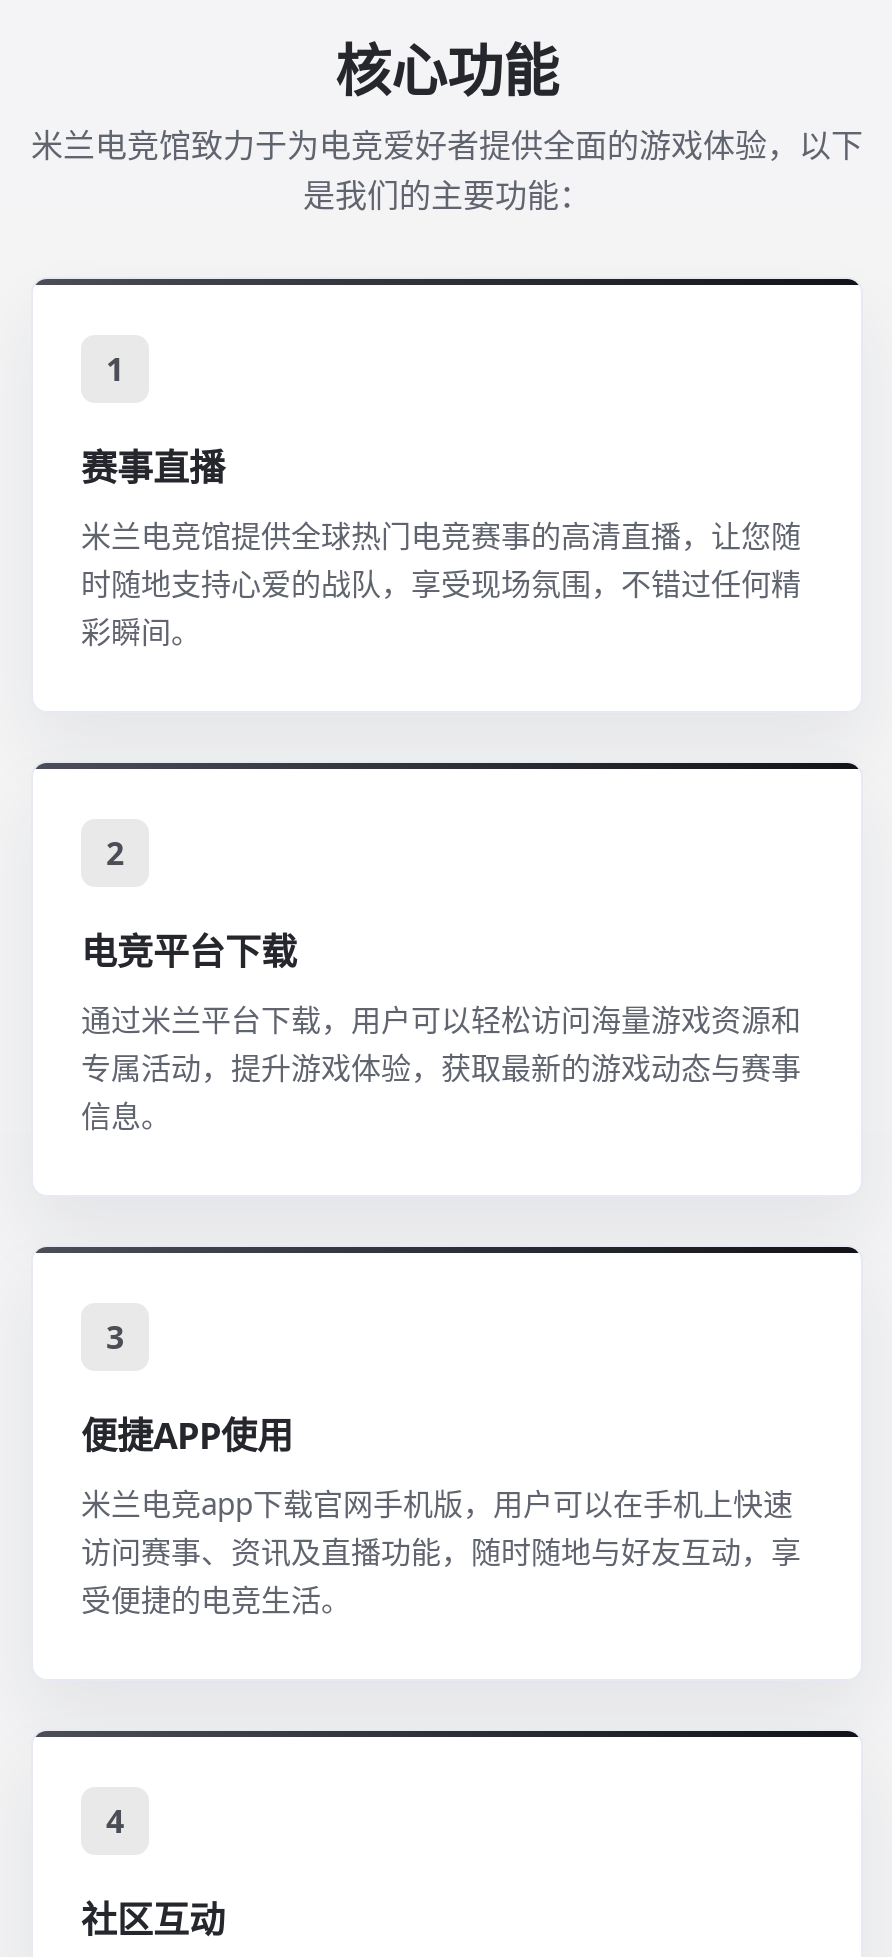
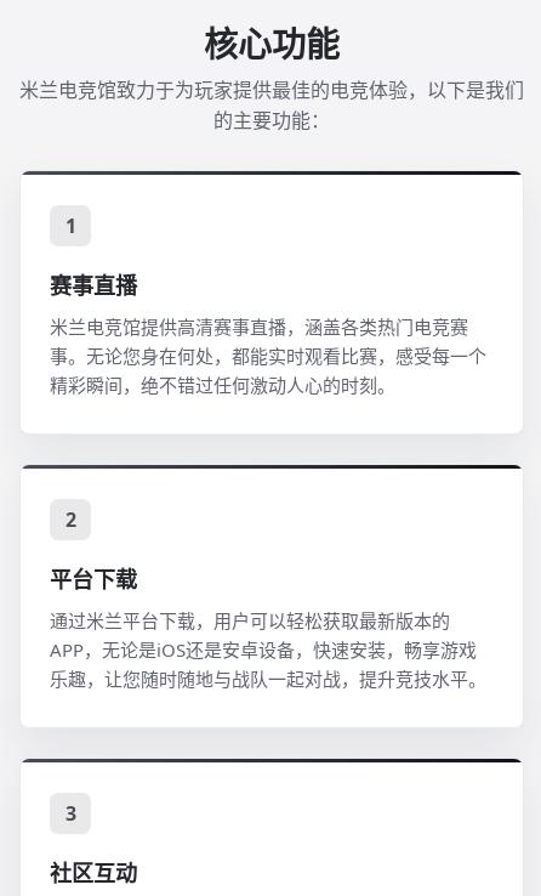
- 米兰电竞馆致力于为电竞爱好者提供全面的游戏体验，以下
- 是我们的主要功能：
+ 米兰电竞馆致力于为玩家提供最佳的电竞体验，以下是我们
+ 的主要功能：

- 米兰电竞馆提供全球热门电竞赛事的高清直播，让您随
- 时随地支持心爱的战队，享受现场氛围，不错过任何精
- 彩瞬间。
+ 米兰电竞馆提供高清赛事直播，涵盖各类热门电竞赛
+ 事。无论您身在何处，都能实时观看比赛，感受每一个
+ 精彩瞬间，绝不错过任何激动人心的时刻。

- 电竞平台下载
+ 平台下载

- 通过米兰平台下载，用户可以轻松访问海量游戏资源和
- 专属活动，提升游戏体验，获取最新的游戏动态与赛事
- 信息。
+ 通过米兰平台下载，用户可以轻松获取最新版本的
+ APP，无论是iOS还是安卓设备，快速安装，畅享游戏
+ 乐趣，让您随时随地与战队一起对战，提升竞技水平。

- 便捷APP使用
- 米兰电竞app下载官网手机版，用户可以在手机上快速
- 访问赛事、资讯及直播功能，随时随地与好友互动，享
- 受便捷的电竞生活。

- 4
